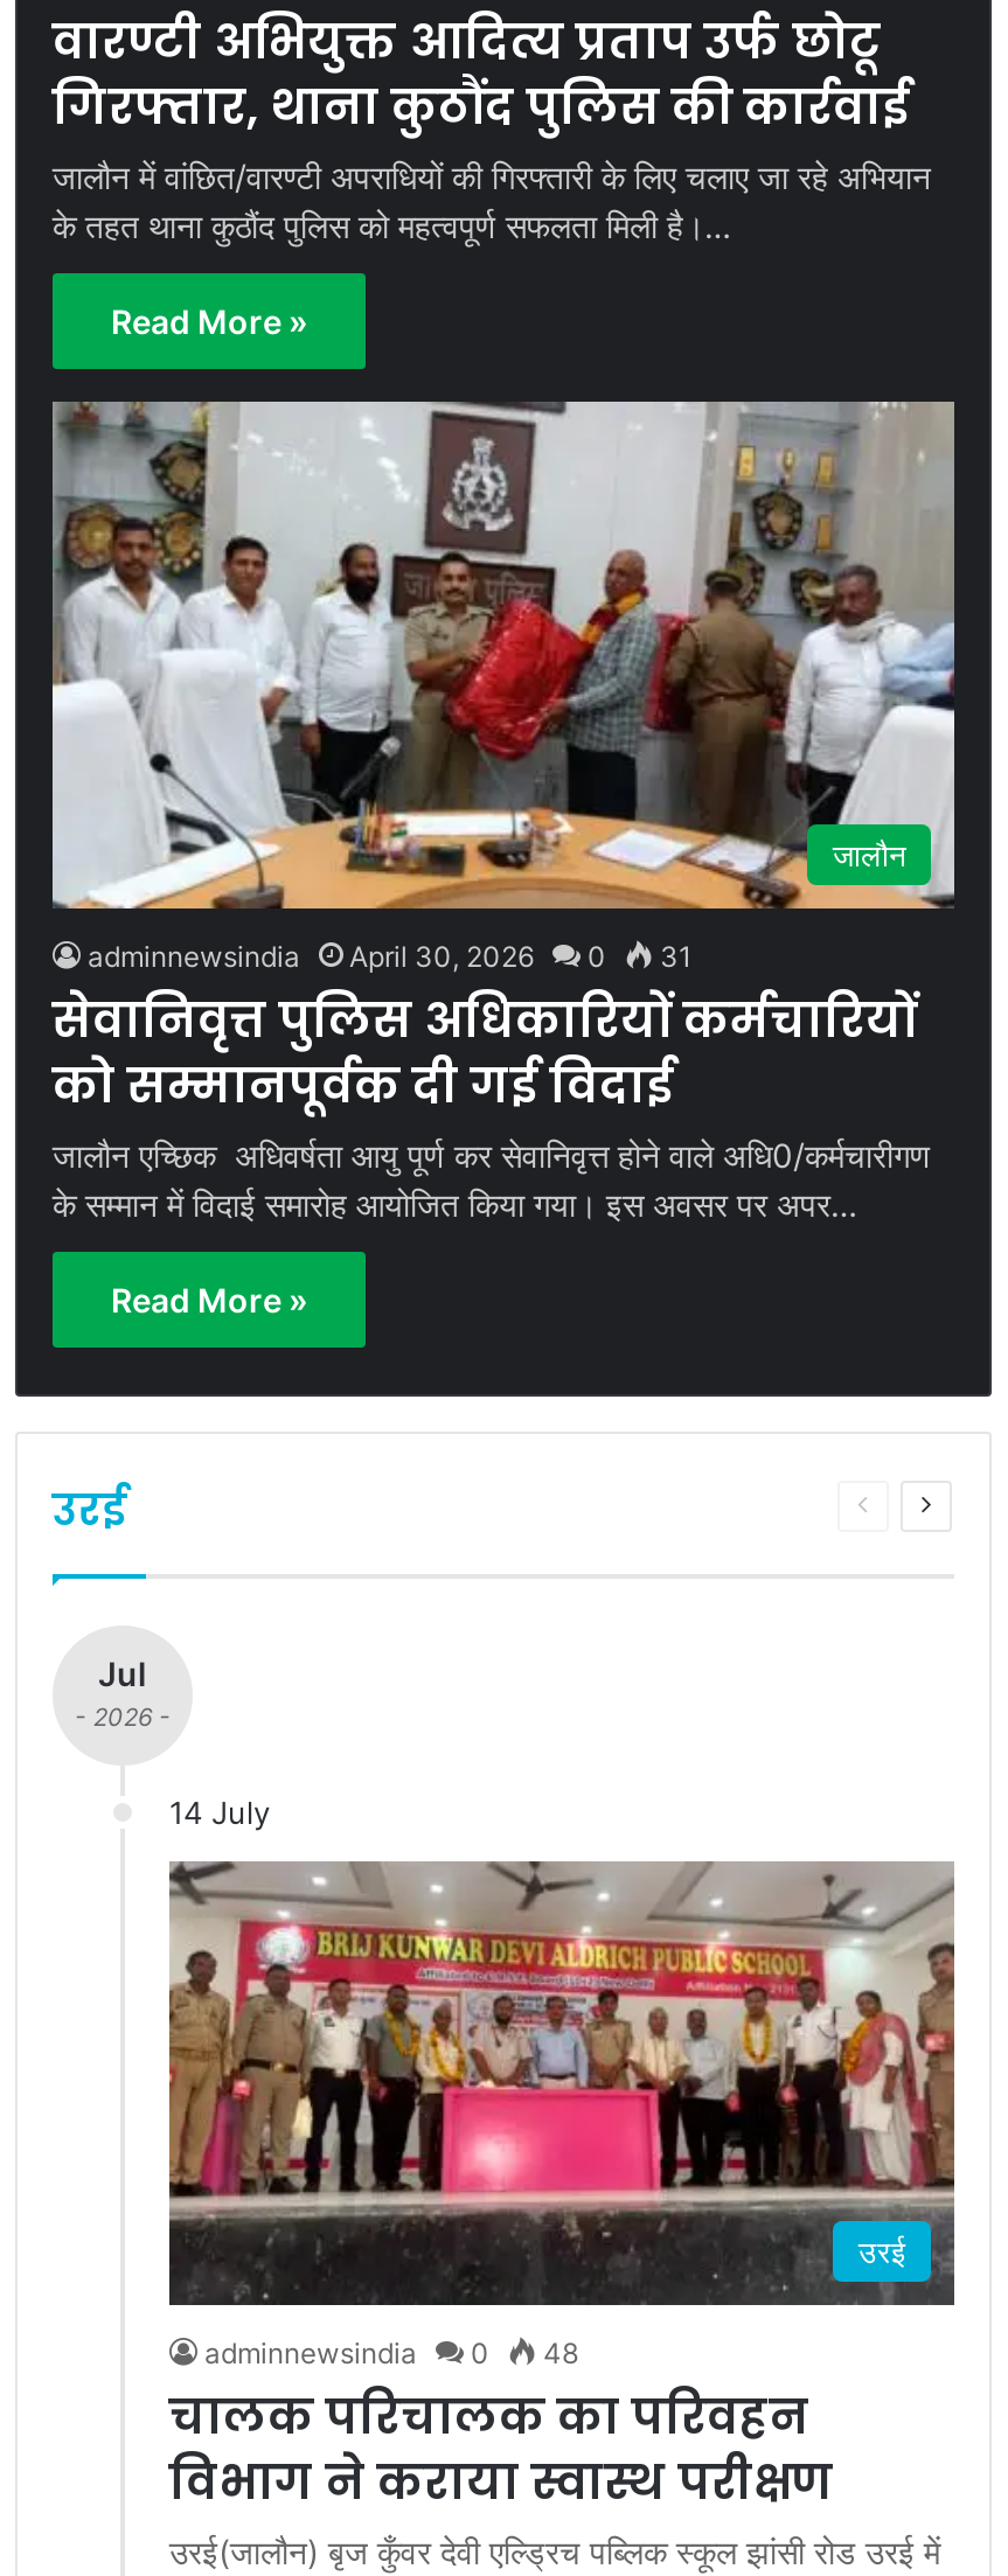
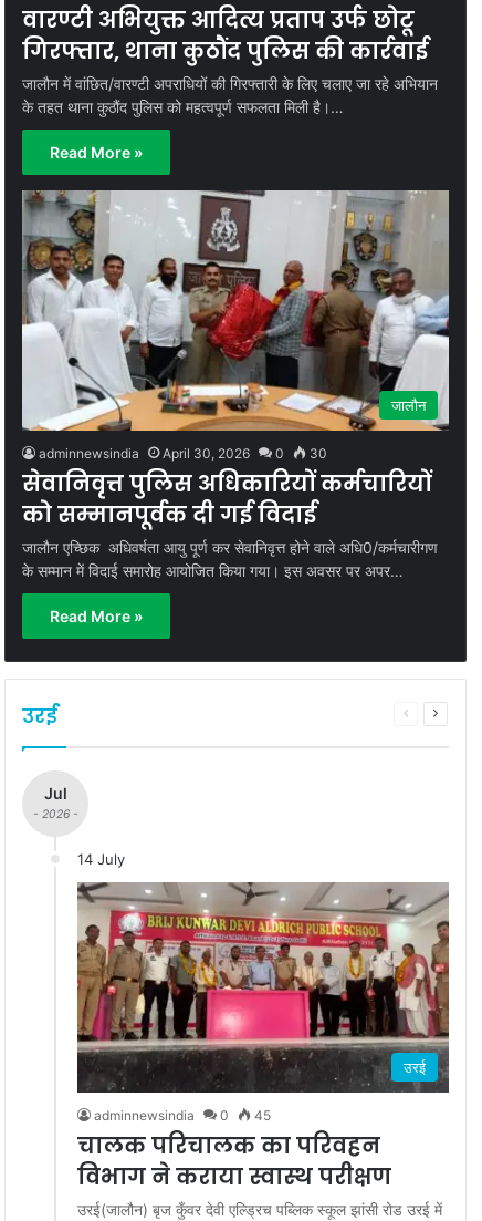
- adminnewsindia April 30, 2026 0 31
+ adminnewsindia April 30, 2026 0 30

- adminnewsindia 0 48
+ adminnewsindia 0 45
